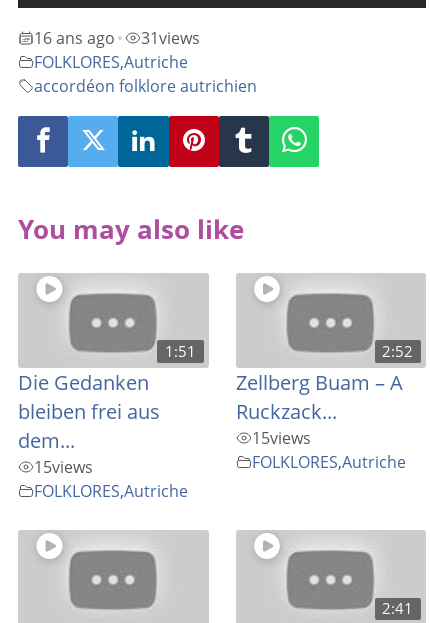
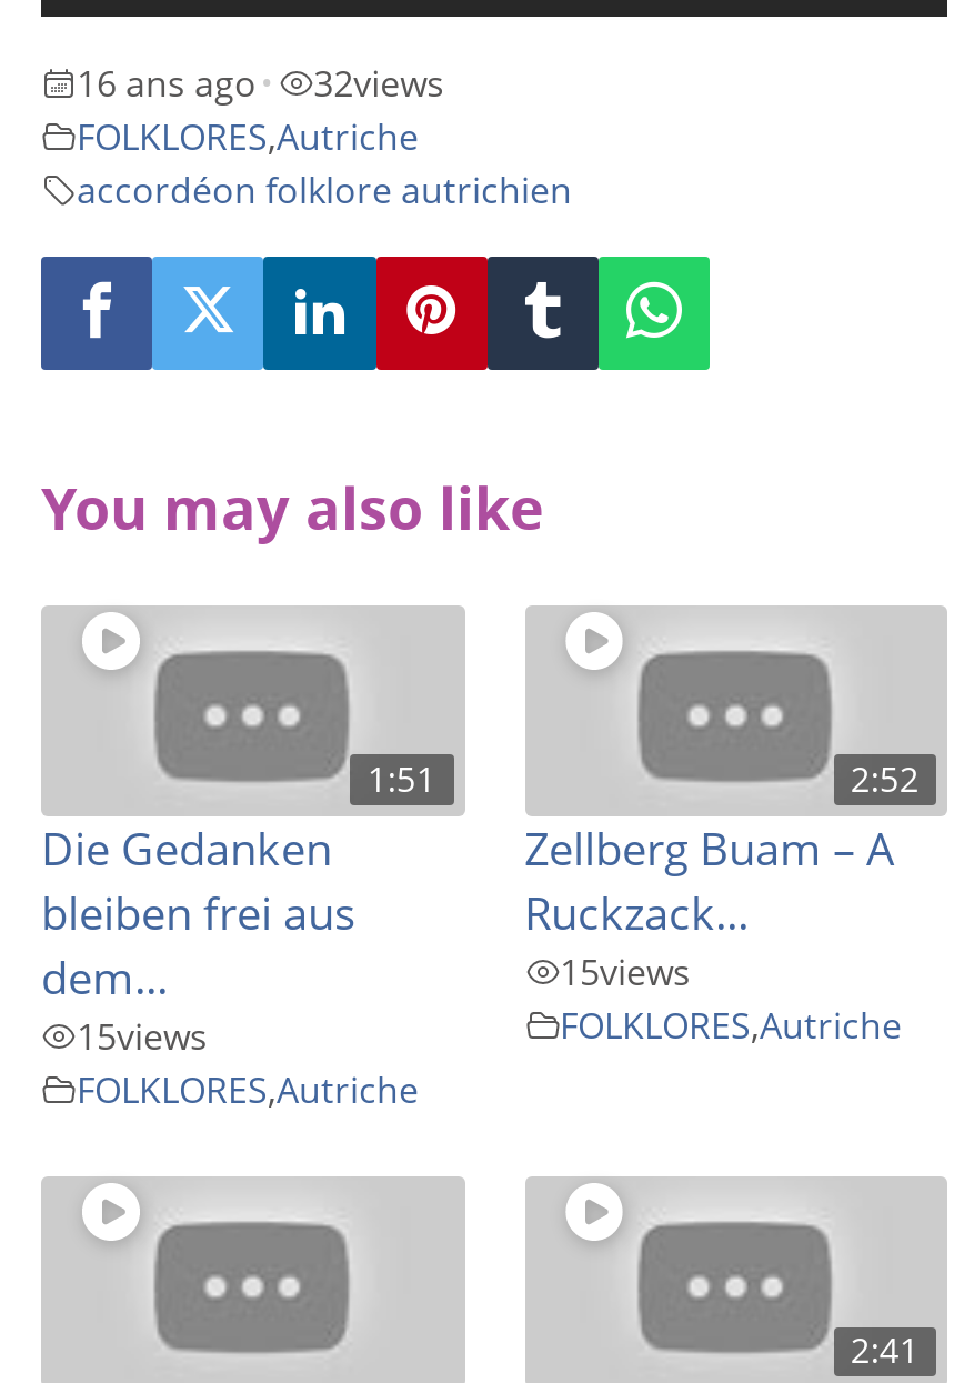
- 16 ans ago • 31views
+ 16 ans ago • 32views
